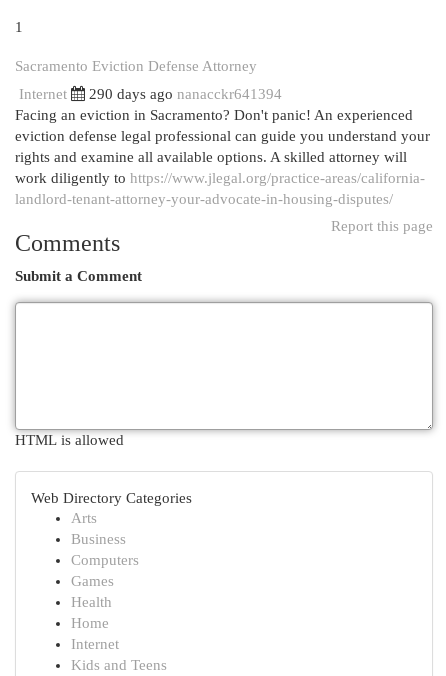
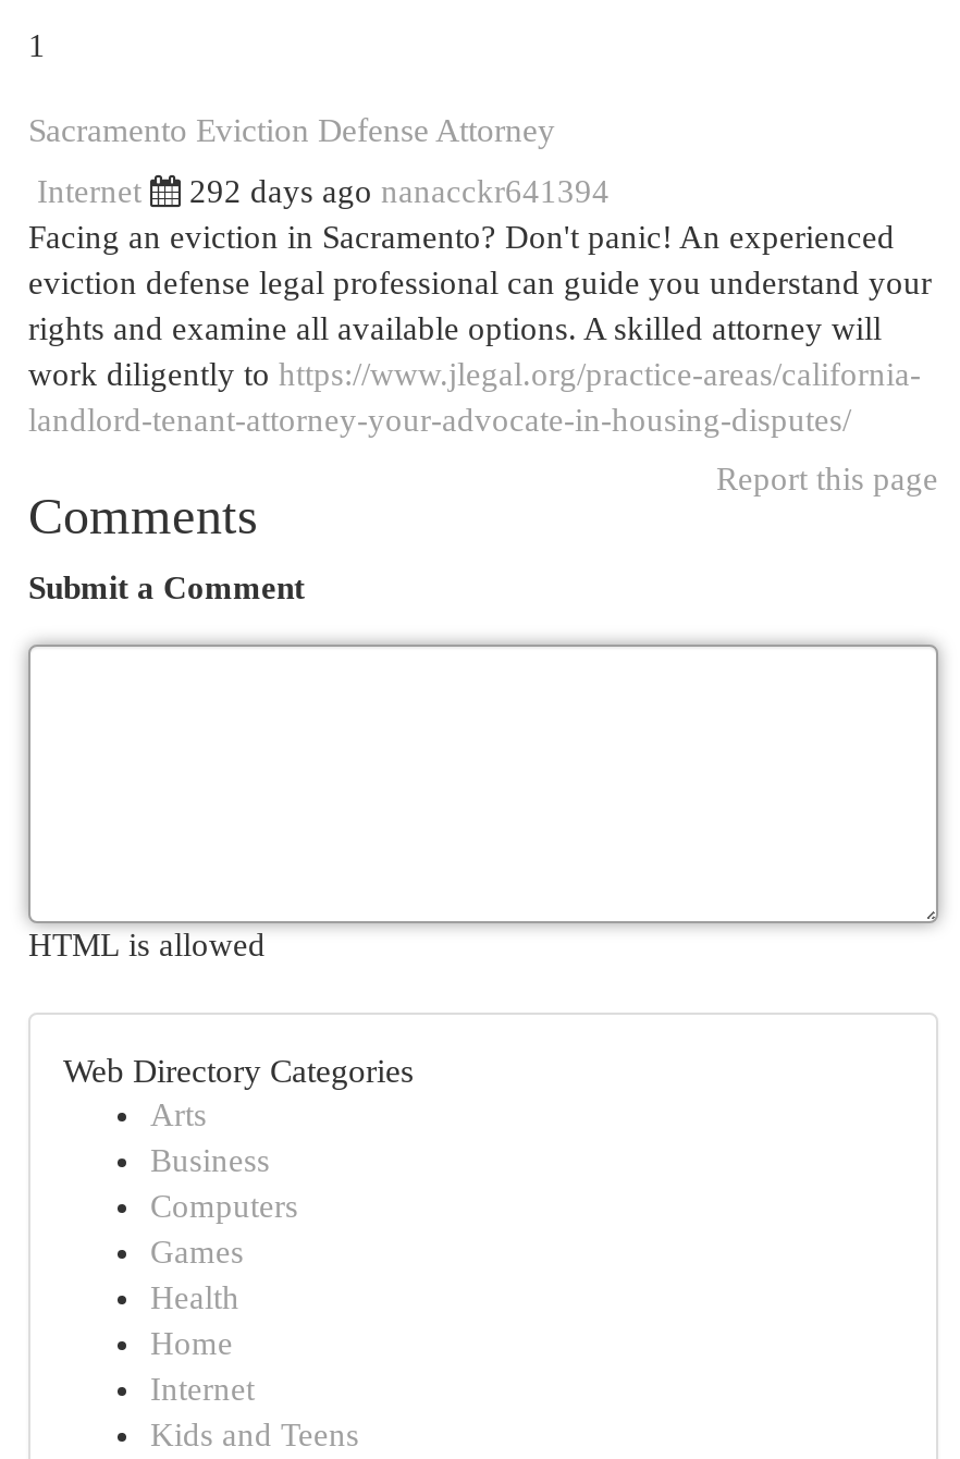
- 290 days ago nanacckr641394
+ 292 days ago nanacckr641394
